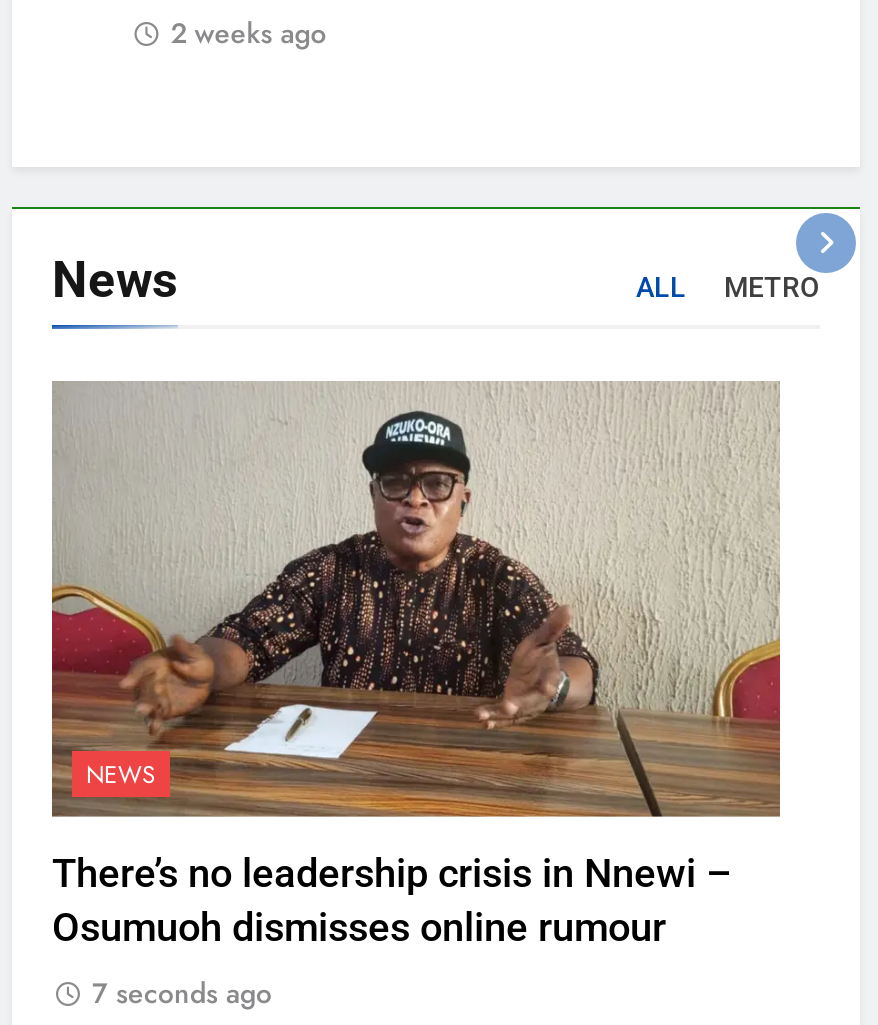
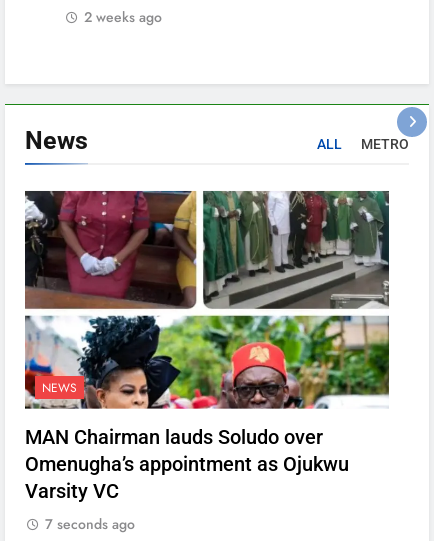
- [image]
- There’s no leadership crisis in Nnewi –
- Osumuoh dismisses online rumour
+ [image]
+ MAN Chairman lauds Soludo over
+ Omenugha’s appointment as Ojukwu
+ Varsity VC
